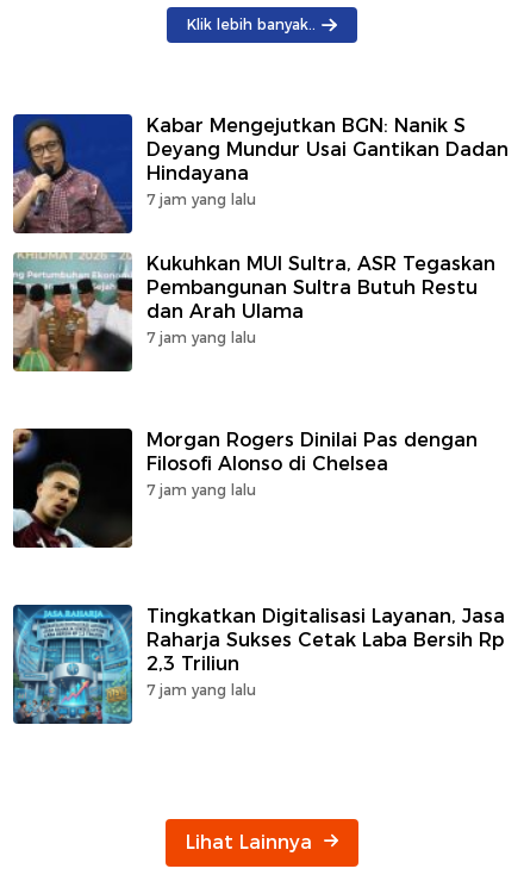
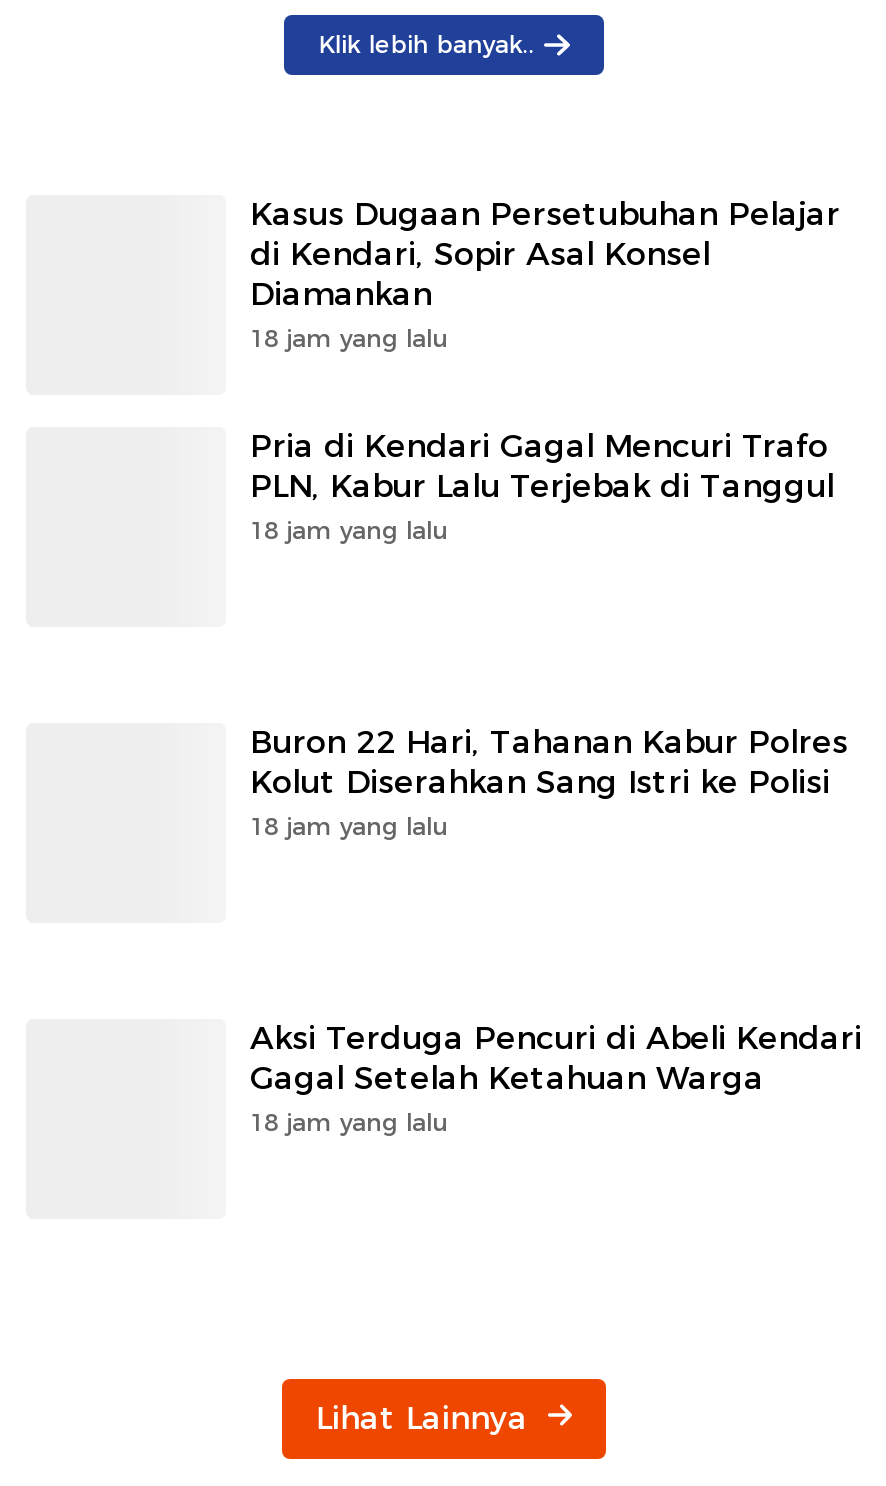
- [image]

- Kabar Mengejutkan BGN: Nanik S
- Deyang Mundur Usai Gantikan Dadan
- Hindayana
- 7 jam yang lalu
+ Kasus Dugaan Persetubuhan Pelajar
+ di Kendari, Sopir Asal Konsel
+ Diamankan
+ 18 jam yang lalu

- [image]

- Kukuhkan MUI Sultra, ASR Tegaskan
- Pembangunan Sultra Butuh Restu
- dan Arah Ulama
- 7 jam yang lalu
+ Pria di Kendari Gagal Mencuri Trafo
+ PLN, Kabur Lalu Terjebak di Tanggul
+ 18 jam yang lalu

- [image]

- Morgan Rogers Dinilai Pas dengan
- Filosofi Alonso di Chelsea
- 7 jam yang lalu
+ Buron 22 Hari, Tahanan Kabur Polres
+ Kolut Diserahkan Sang Istri ke Polisi
+ 18 jam yang lalu

- [image]

- Tingkatkan Digitalisasi Layanan, Jasa
- Raharja Sukses Cetak Laba Bersih Rp
- 2,3 Triliun
- 7 jam yang lalu
+ Aksi Terduga Pencuri di Abeli Kendari
+ Gagal Setelah Ketahuan Warga
+ 18 jam yang lalu
